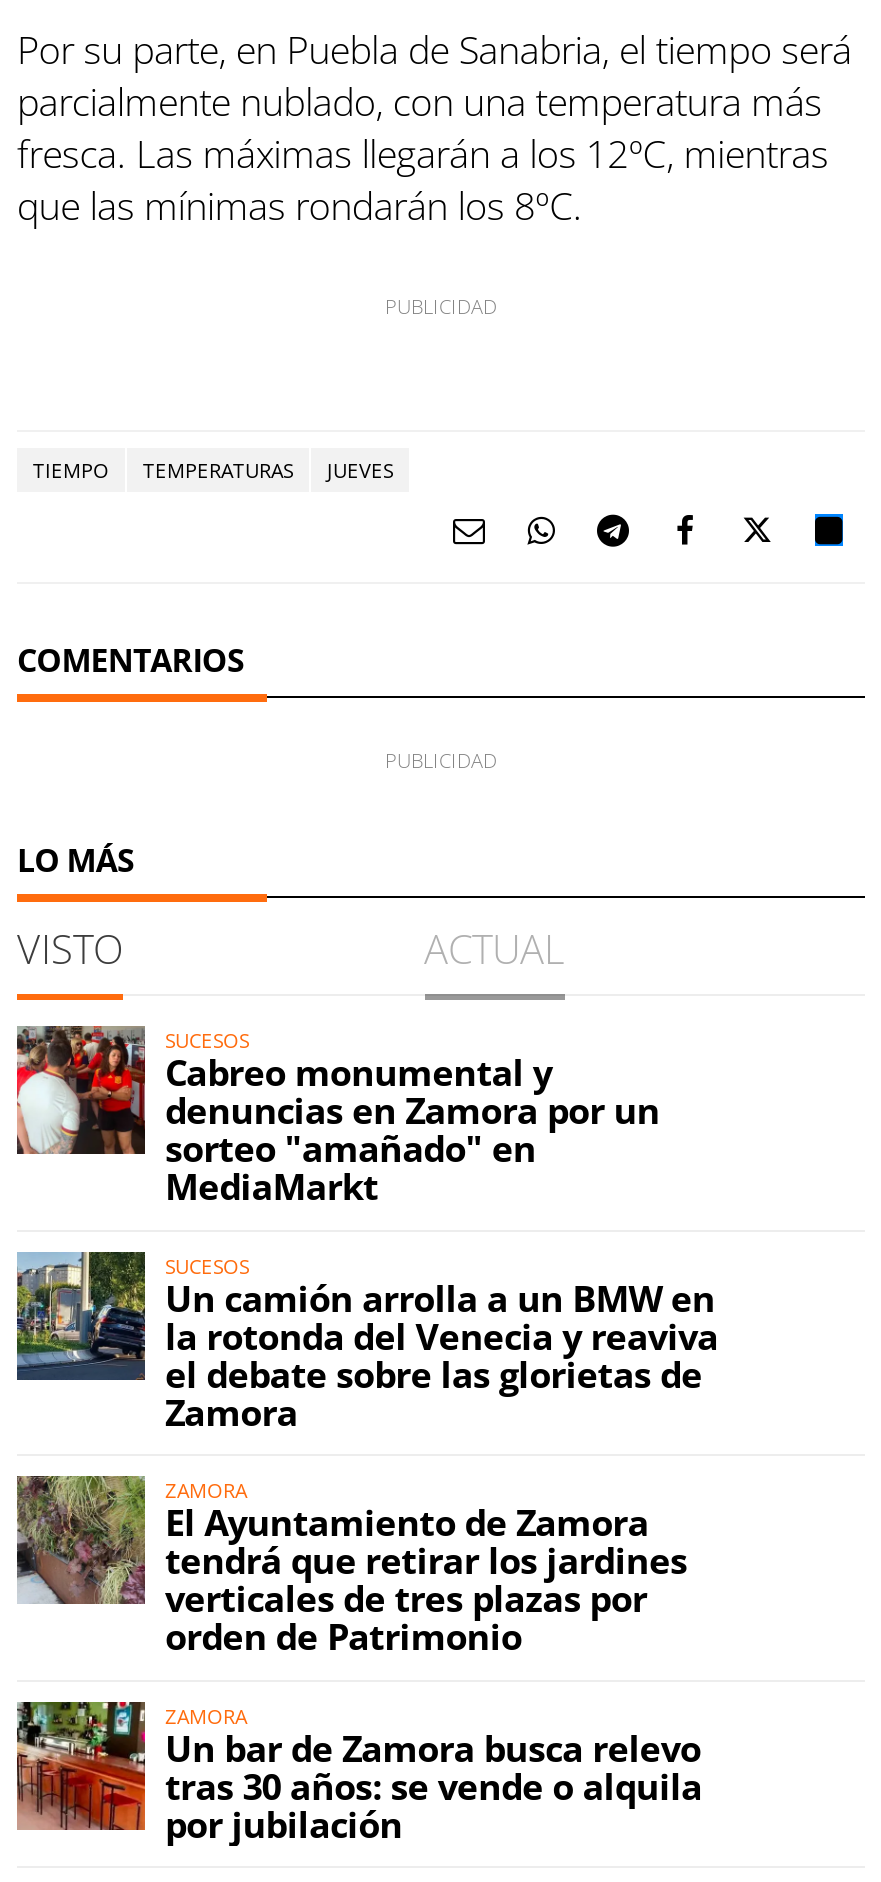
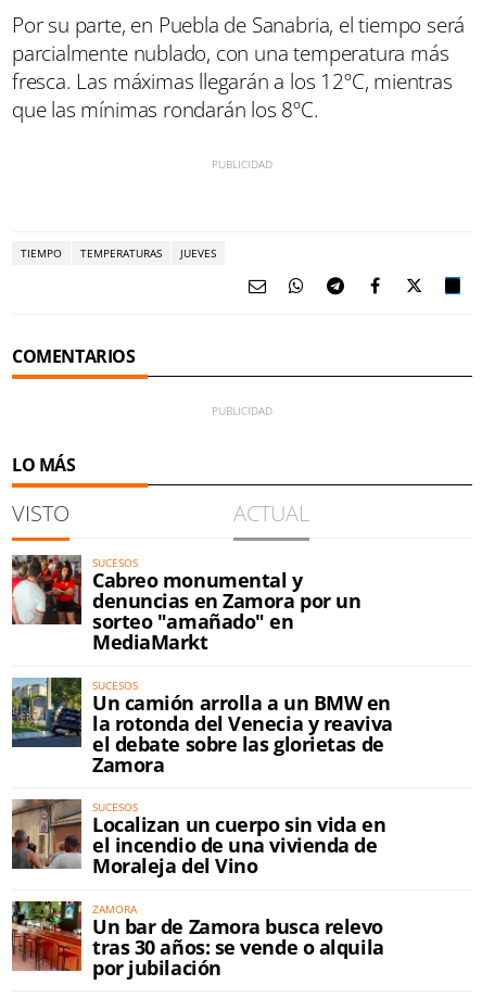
- [image]
- ZAMORA
- El Ayuntamiento de Zamora
- tendrá que retirar los jardines
- verticales de tres plazas por
- orden de Patrimonio
+ [image]
+ SUCESOS
+ Localizan un cuerpo sin vida en
+ el incendio de una vivienda de
+ Moraleja del Vino
